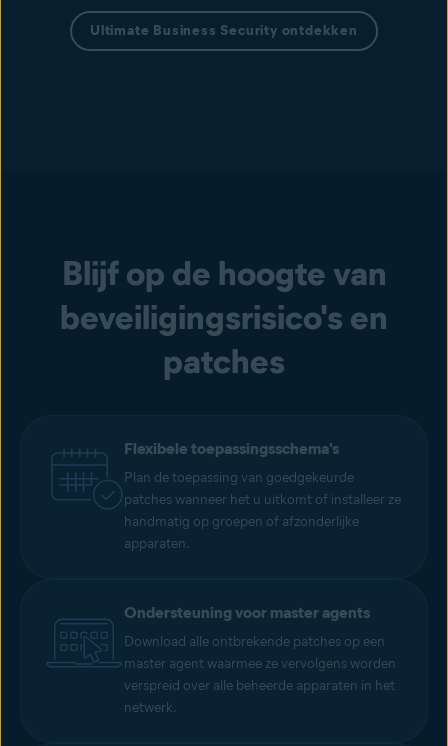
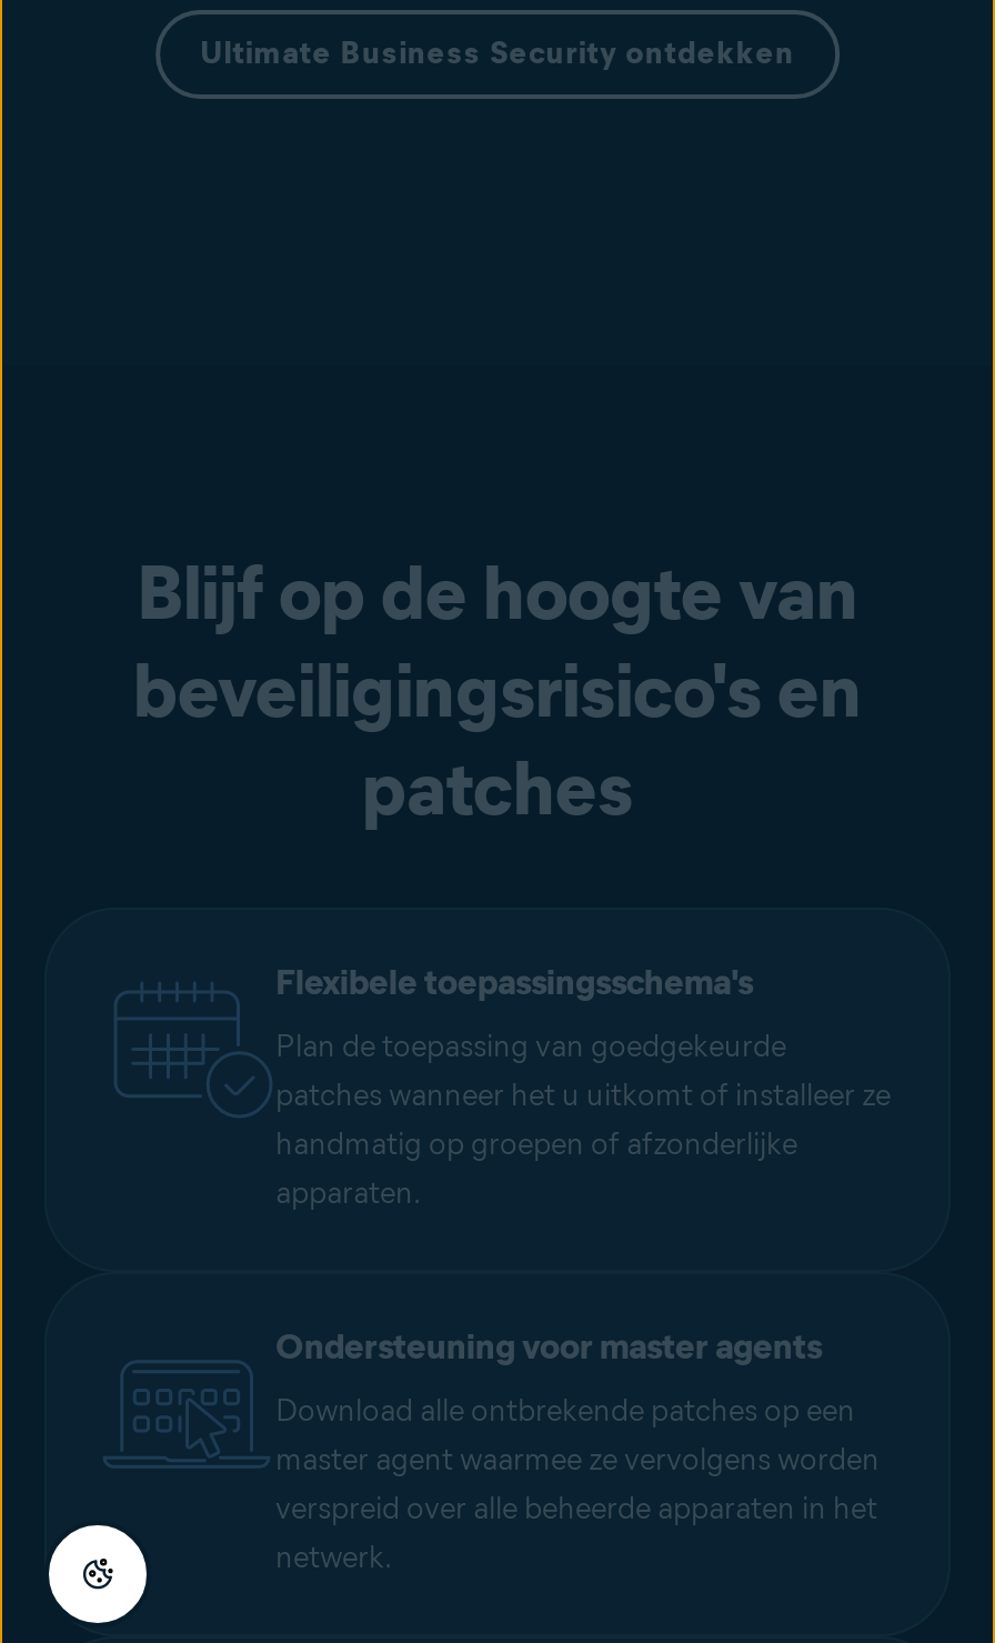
+ [image]
